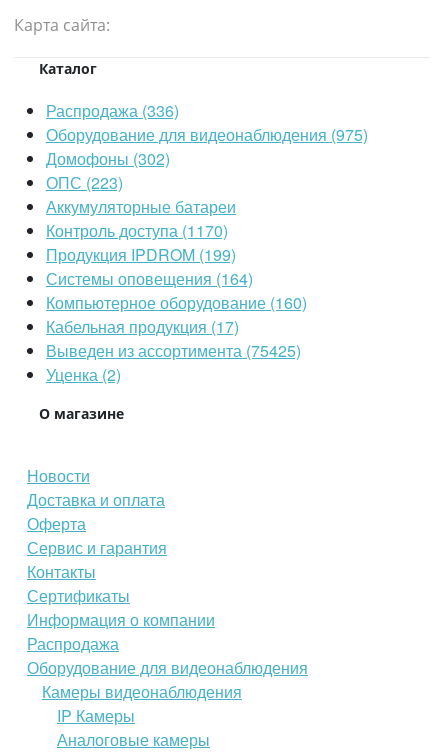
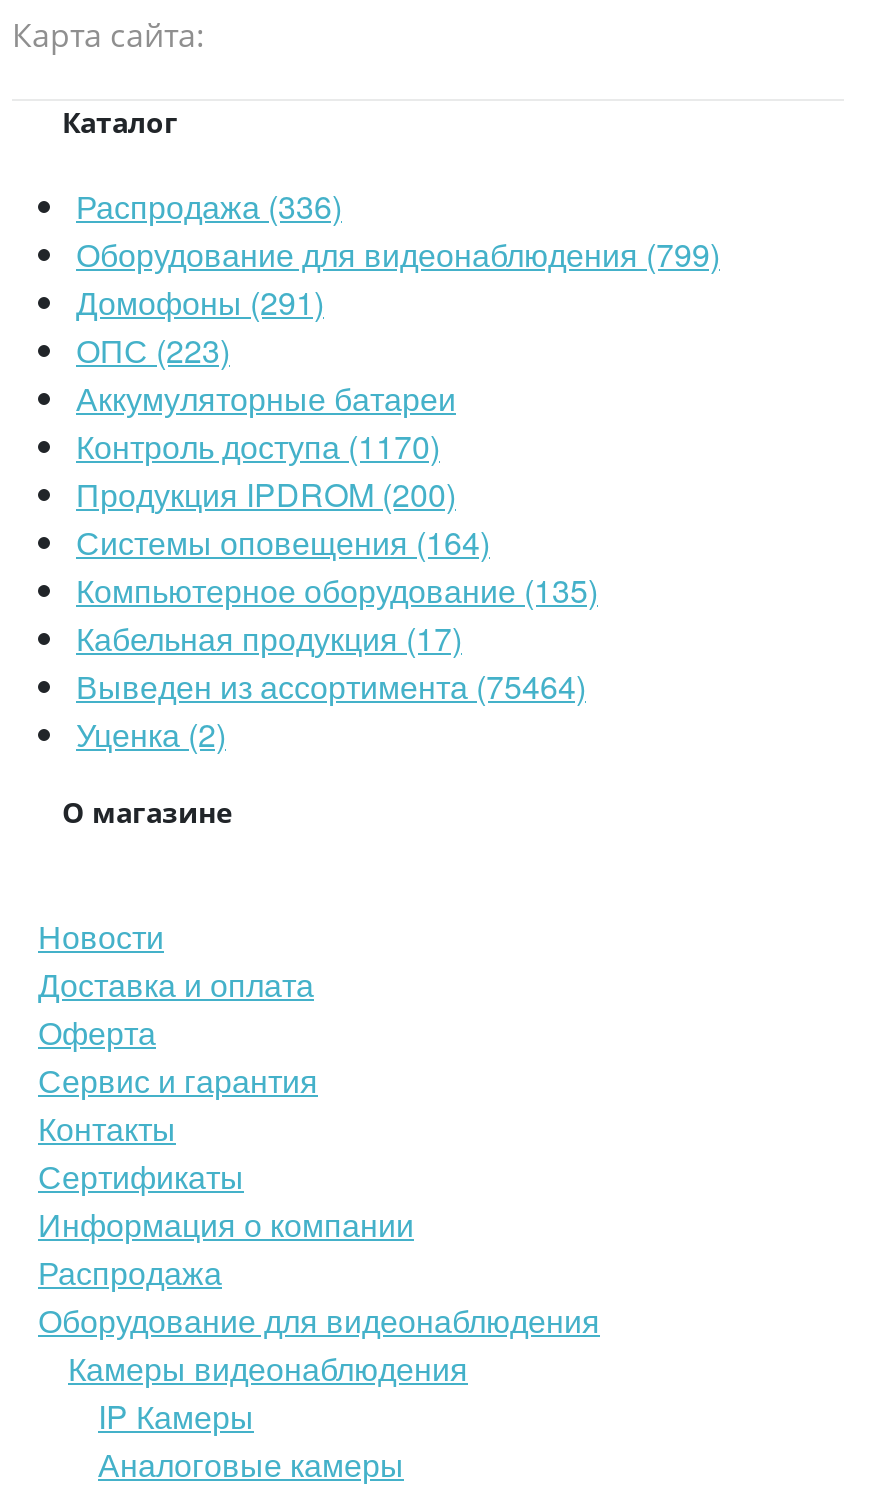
- Оборудование для видеонаблюдения (975)
+ Оборудование для видеонаблюдения (799)

- Домофоны (302)
+ Домофоны (291)

- Продукция IPDROM (199)
+ Продукция IPDROM (200)

- Компьютерное оборудование (160)
+ Компьютерное оборудование (135)

- Выведен из ассортимента (75425)
+ Выведен из ассортимента (75464)
